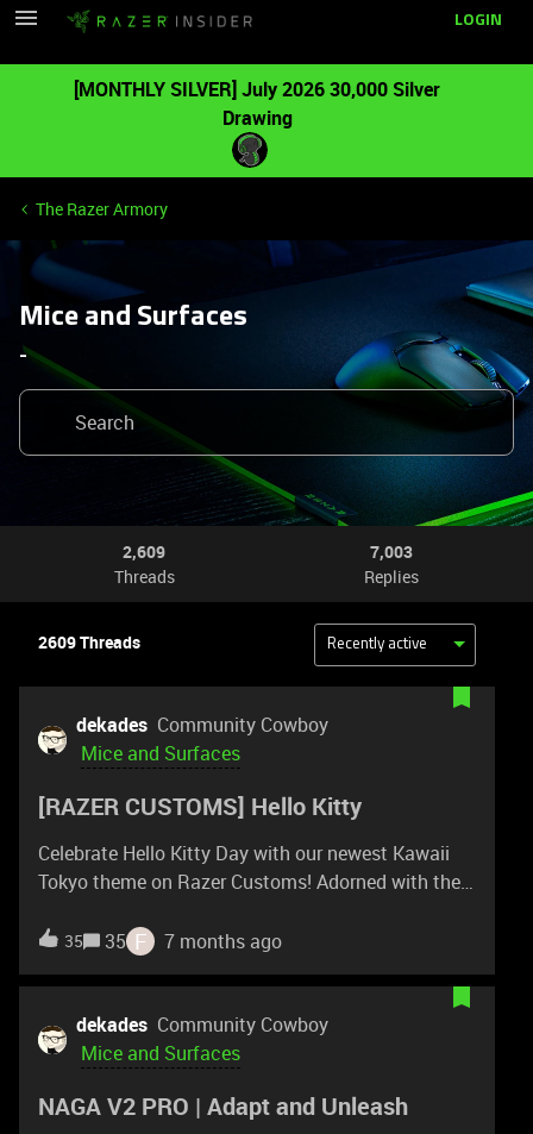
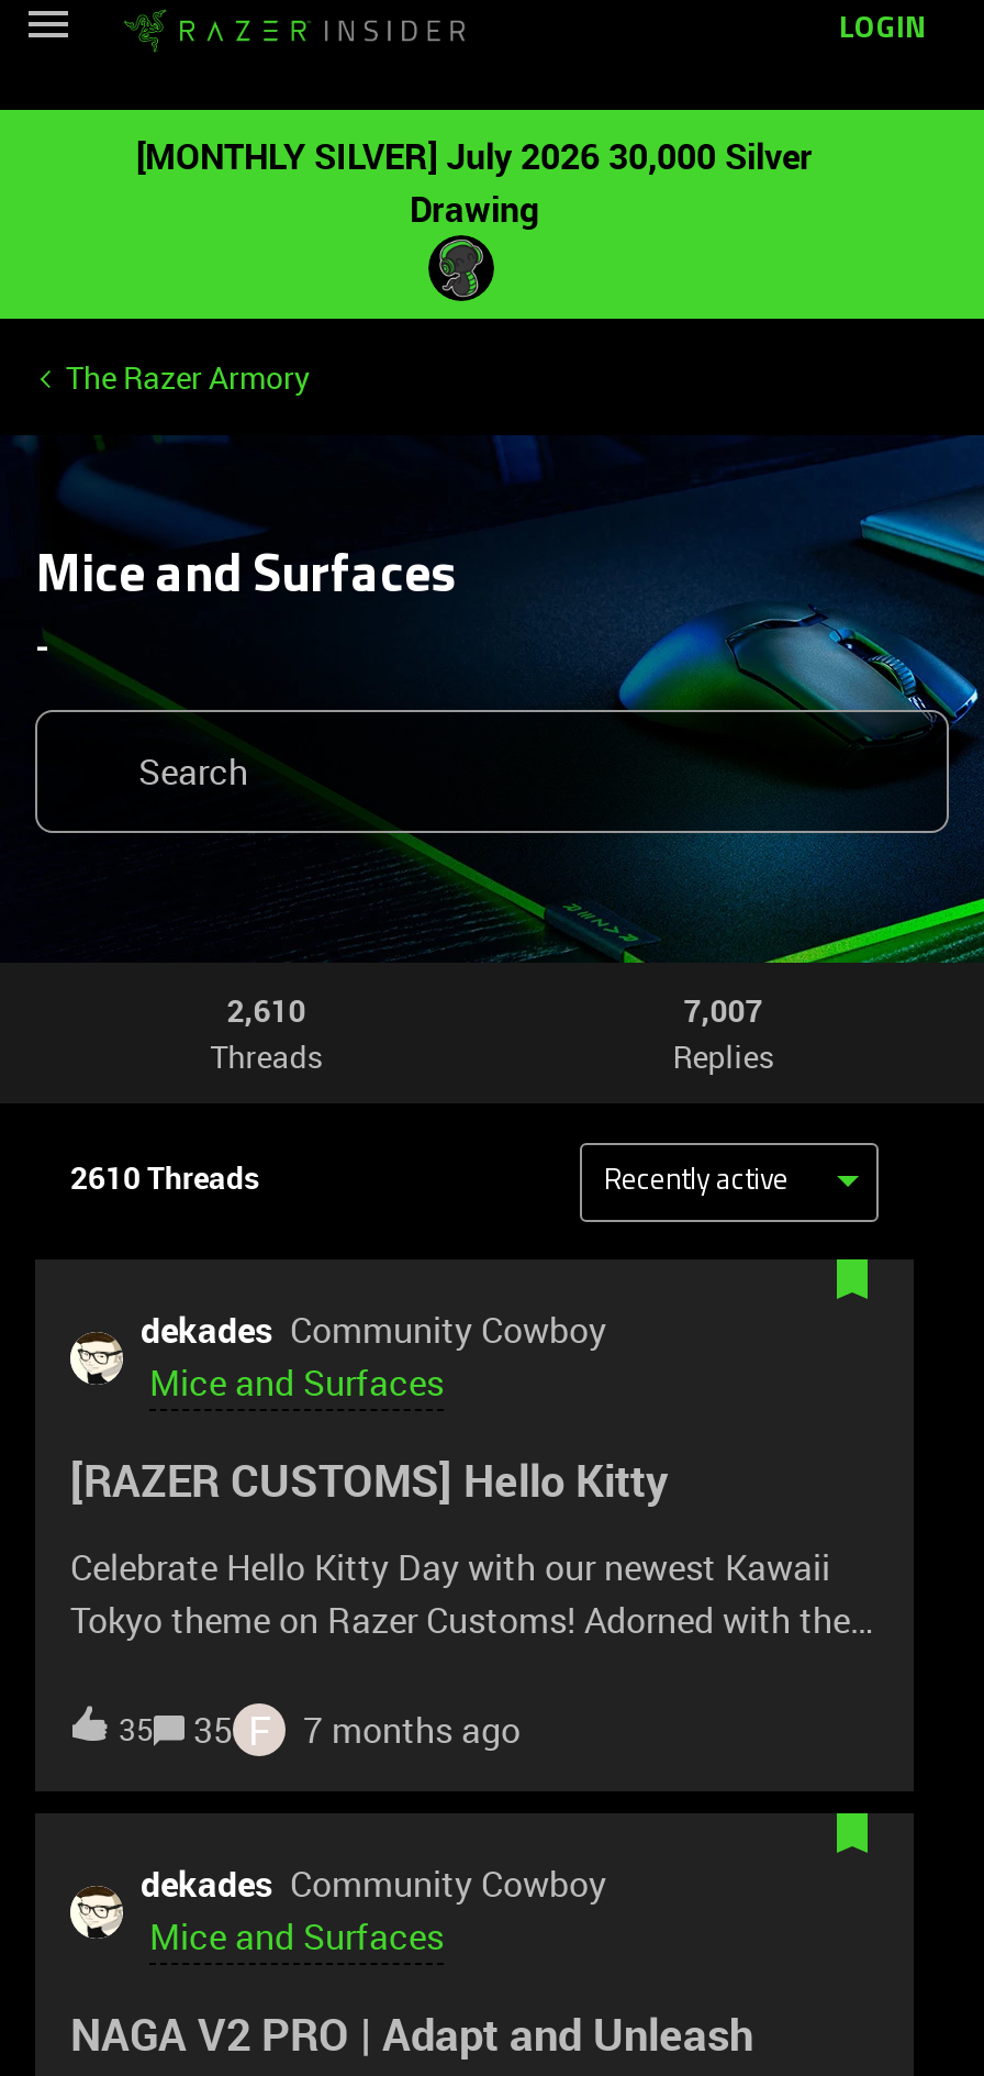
- 2,609
+ 2,610

- 7,003
+ 7,007

- 2609 Threads
+ 2610 Threads
